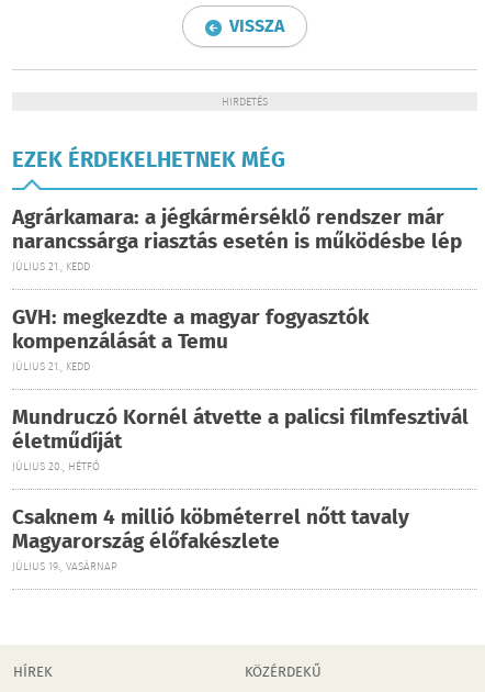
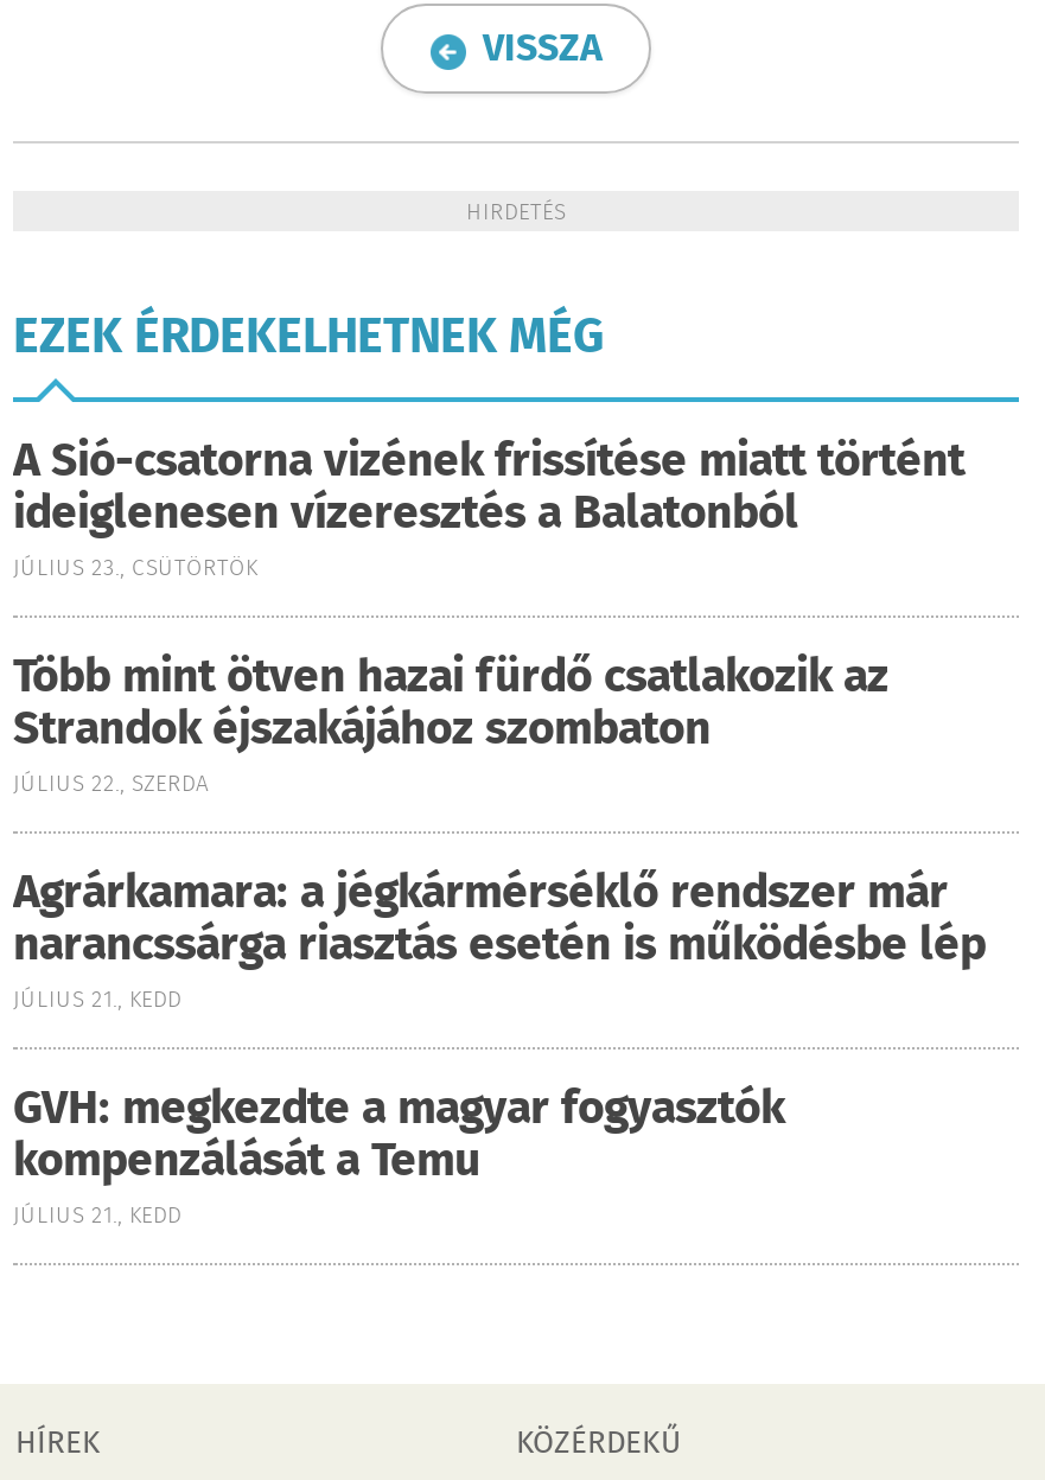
+ A Sió-csatorna vizének frissítése miatt történt
+ ideiglenesen vízeresztés a Balatonból
+ JÚLIUS 23., CSÜTÖRTÖK
+ Több mint ötven hazai fürdő csatlakozik az
+ Strandok éjszakájához szombaton
+ JÚLIUS 22., SZERDA

moved down: Agrárkamara: a jégkármérséklő rendszer már | narancssárga riasztás esetén is működésbe lép | JÚLIUS 21., KEDD | GVH: megkezdte a magyar fogyasztók | kompenzálását a Temu | JÚLIUS 21., KEDD

- Mundruczó Kornél átvette a palicsi filmfesztivál
- életműdíját
- JÚLIUS 20., HÉTFŐ
- Csaknem 4 millió köbméterrel nőtt tavaly
- Magyarország élőfakészlete
- JÚLIUS 19., VASÁRNAP
